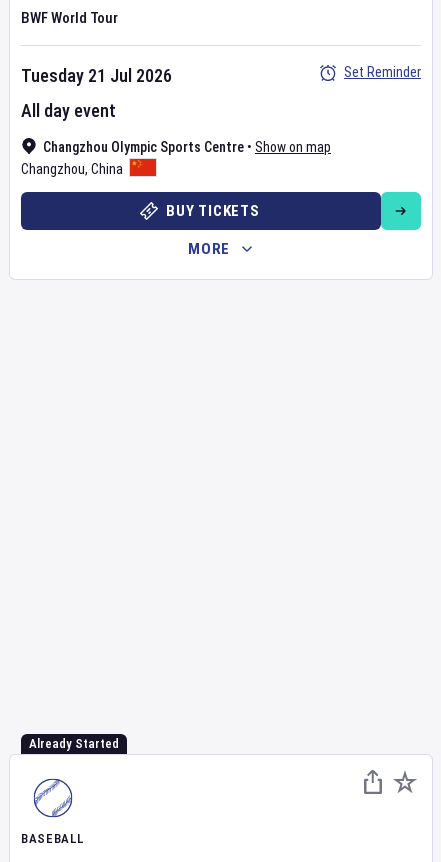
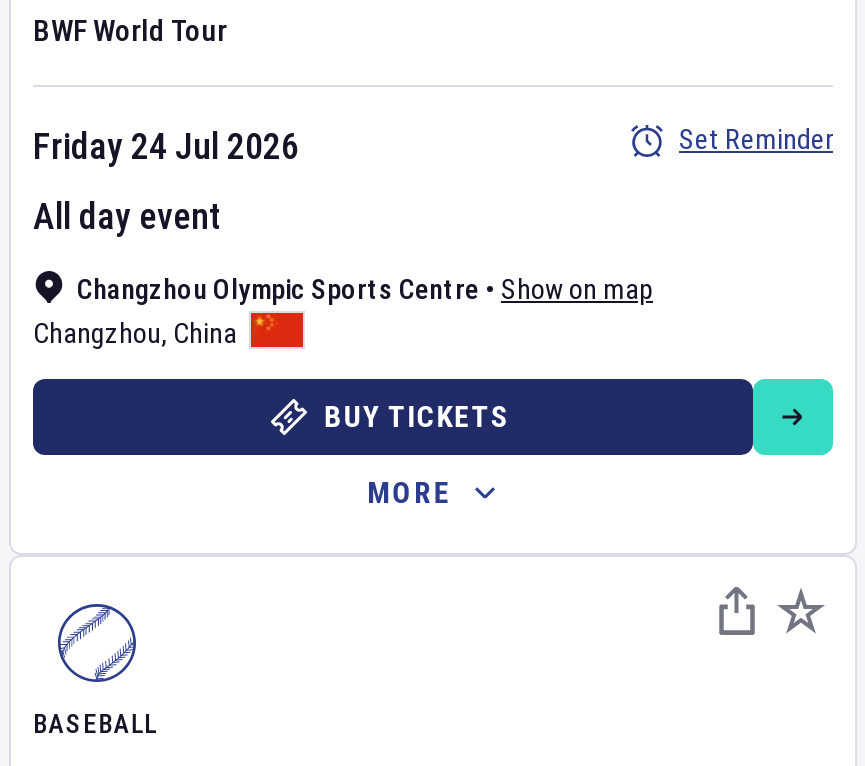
- Tuesday 21 Jul 2026
+ Friday 24 Jul 2026

- Already Started
